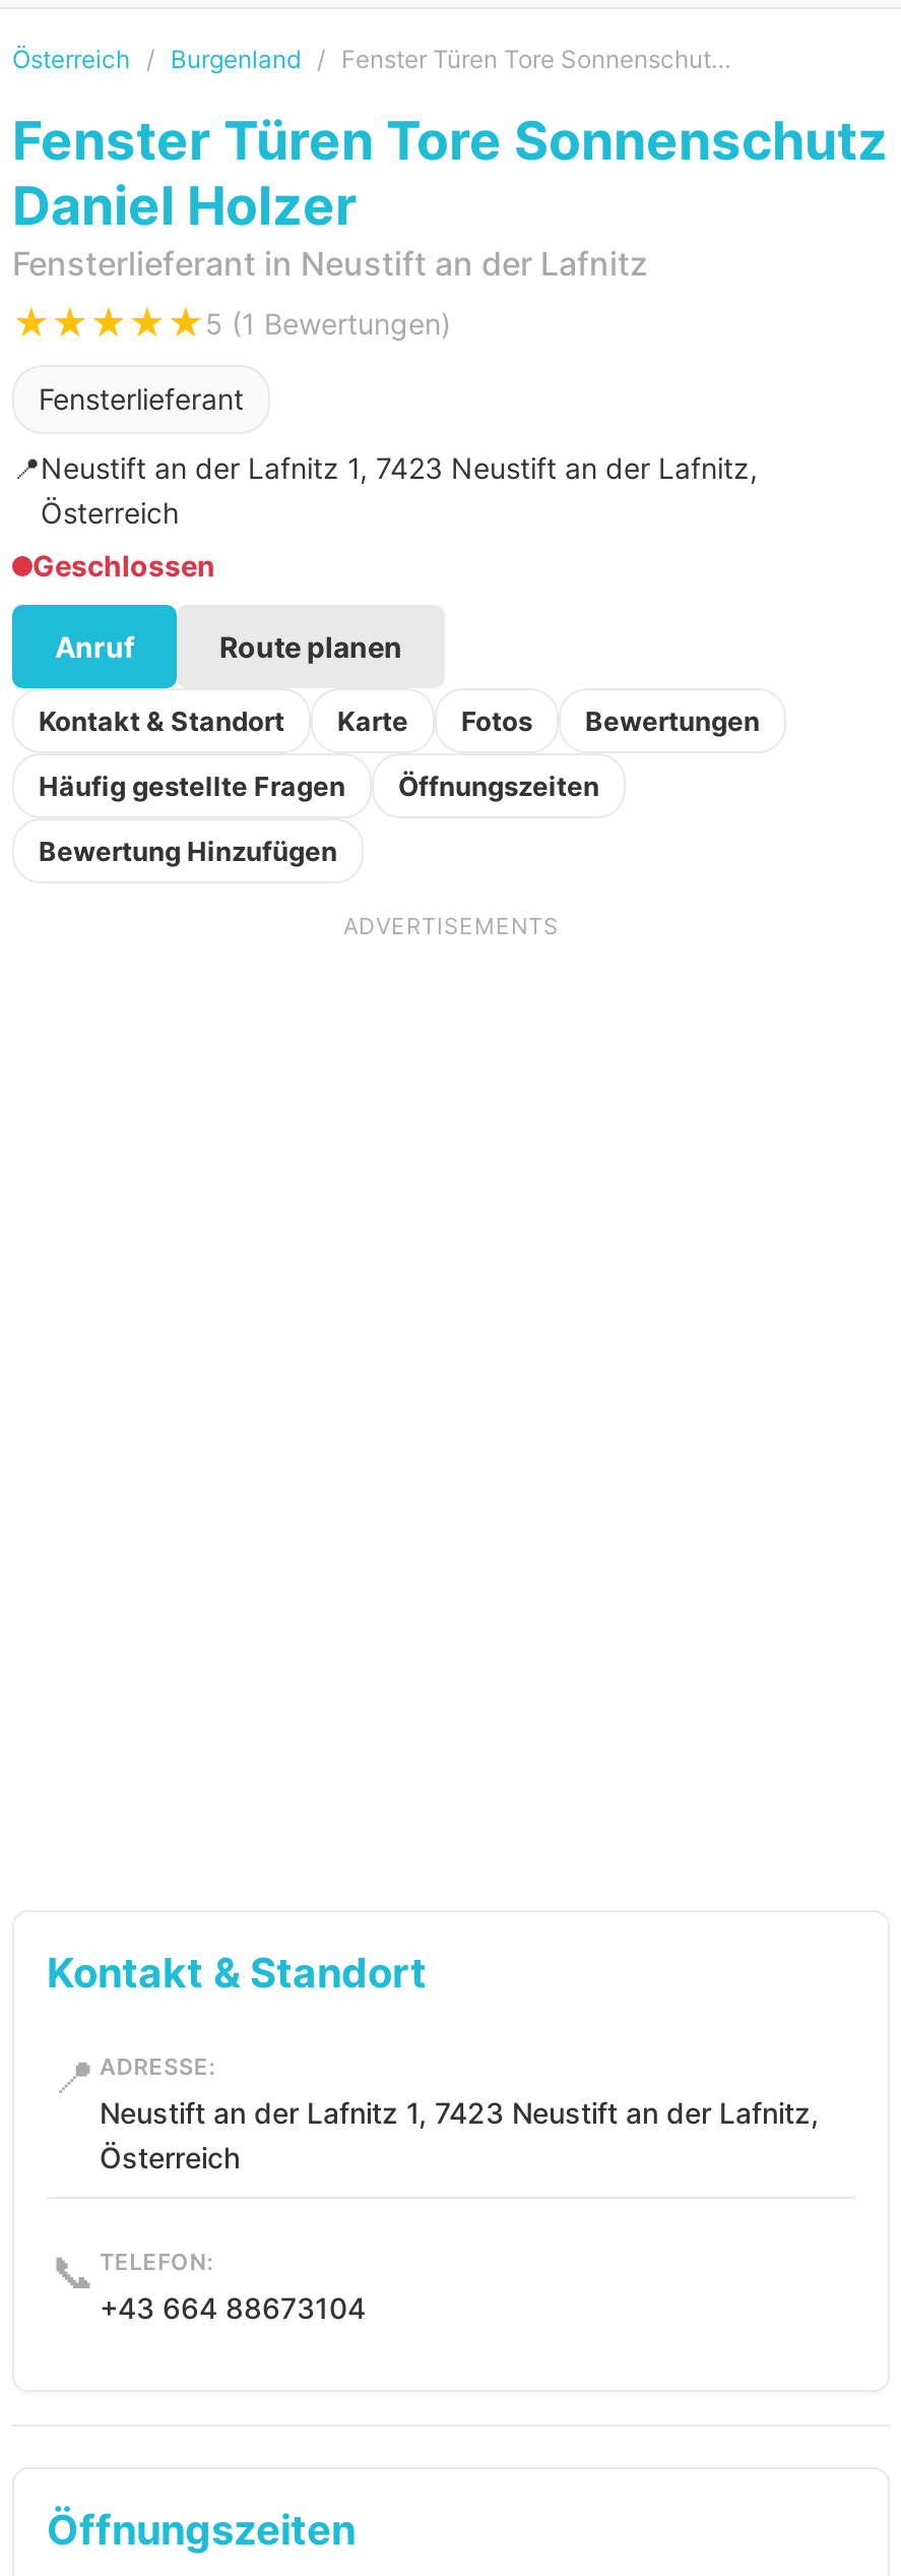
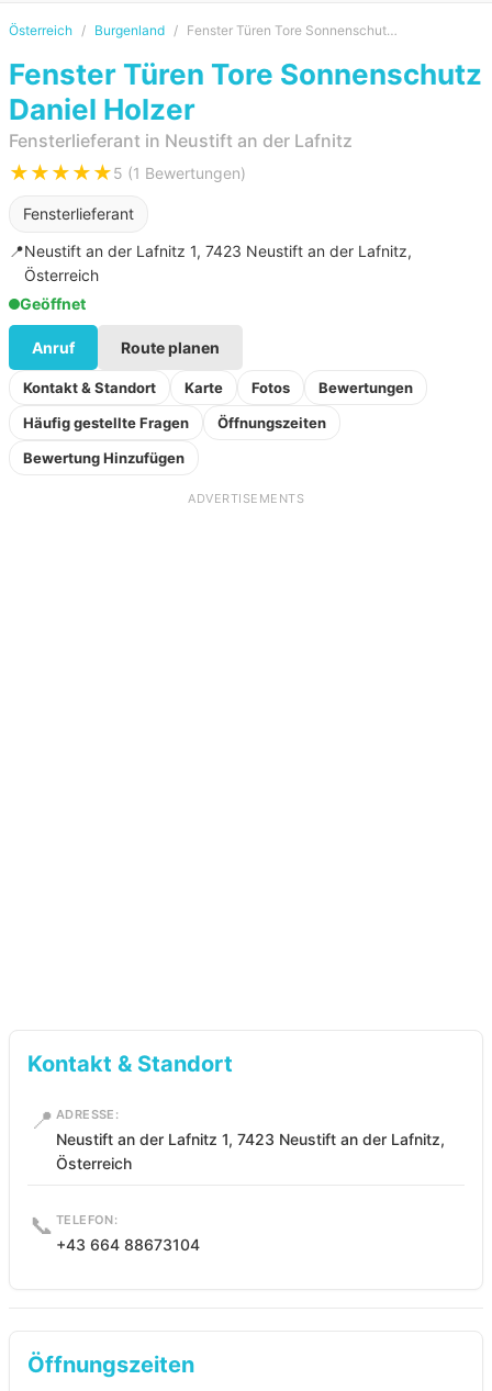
- Geschlossen
+ Geöffnet
